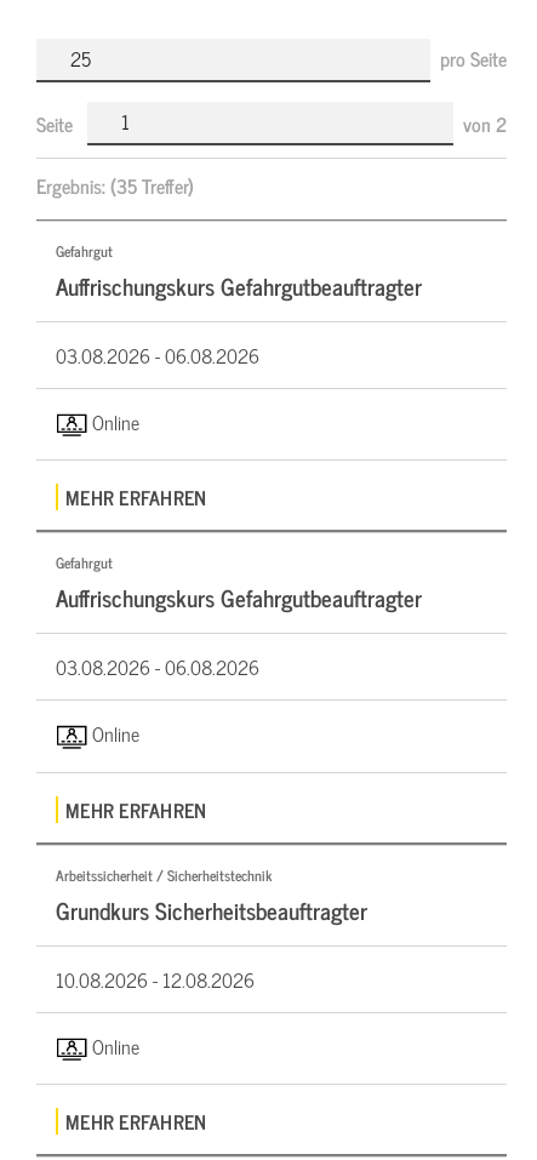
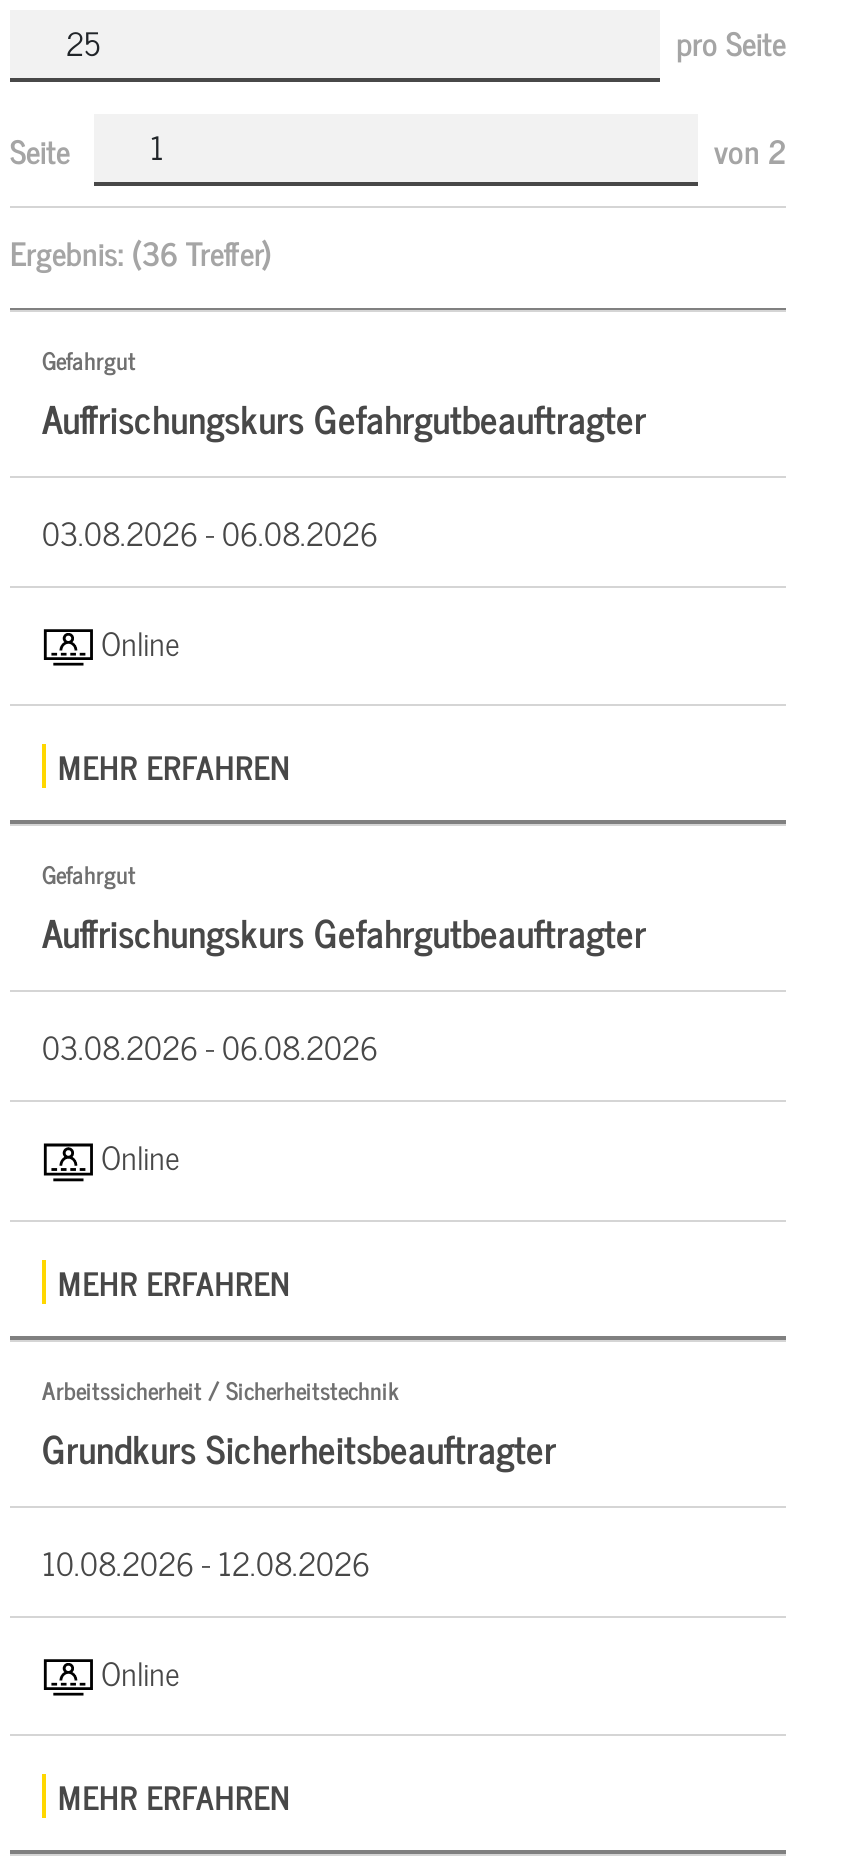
- Ergebnis: (35 Treffer)
+ Ergebnis: (36 Treffer)
